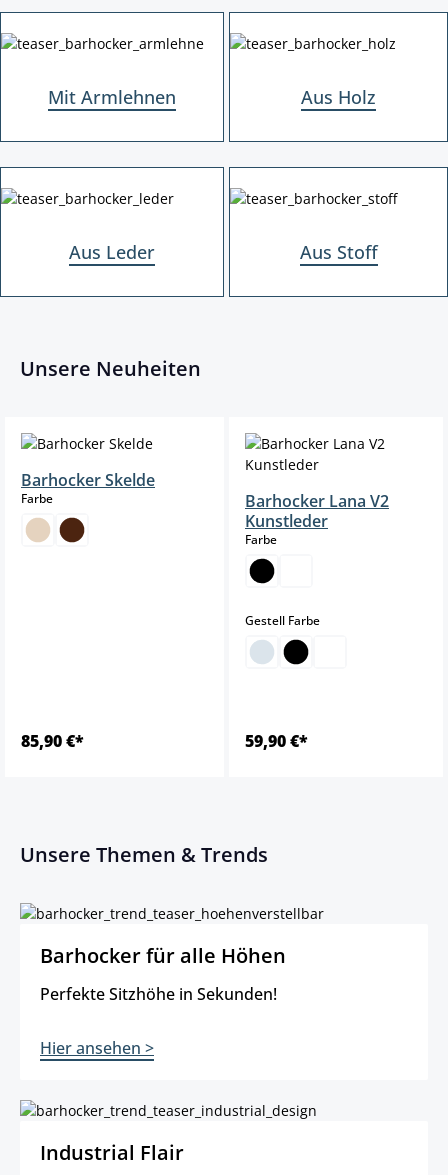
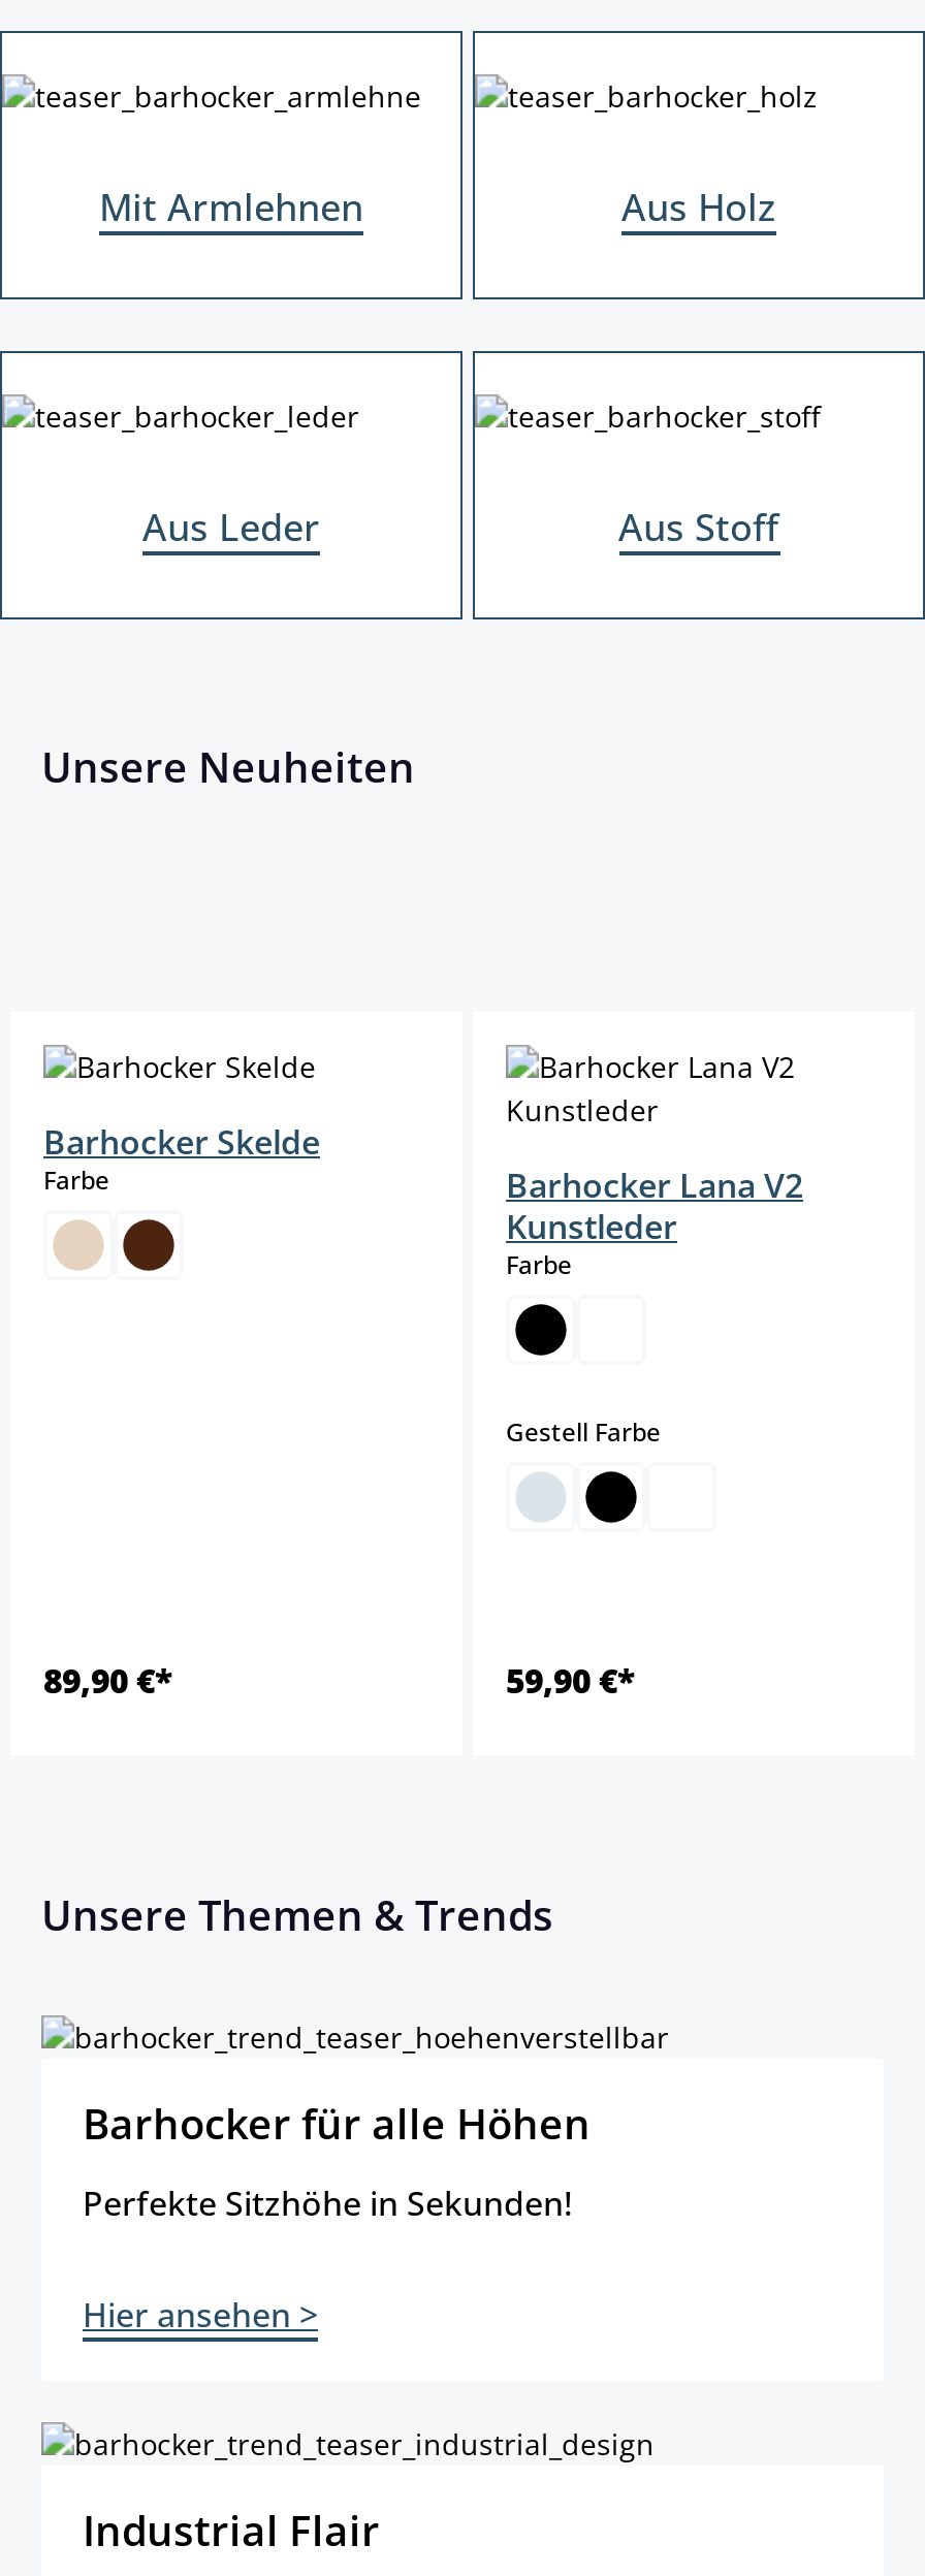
- 85,90 €*
+ 89,90 €*
